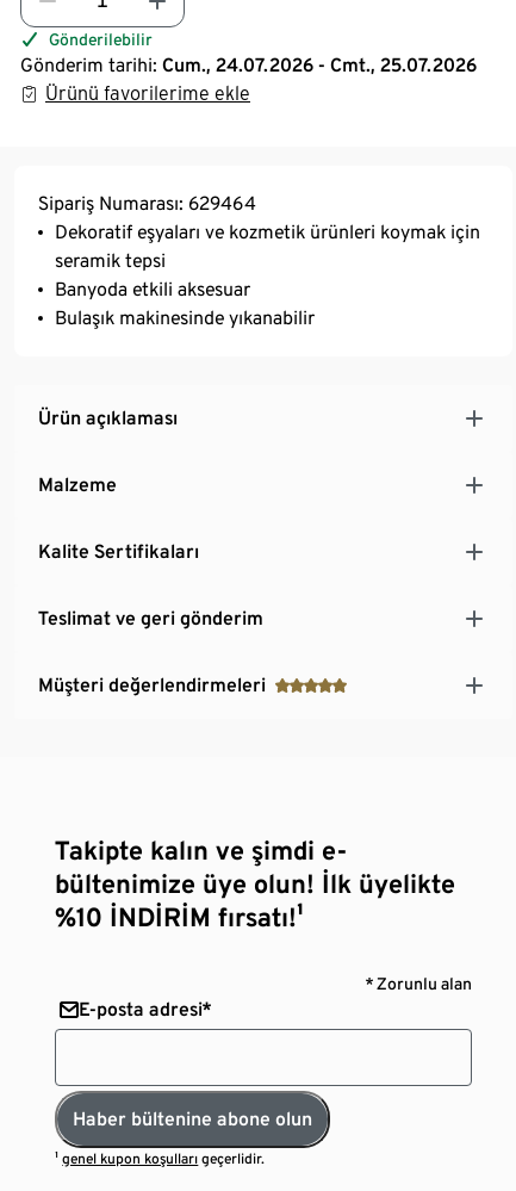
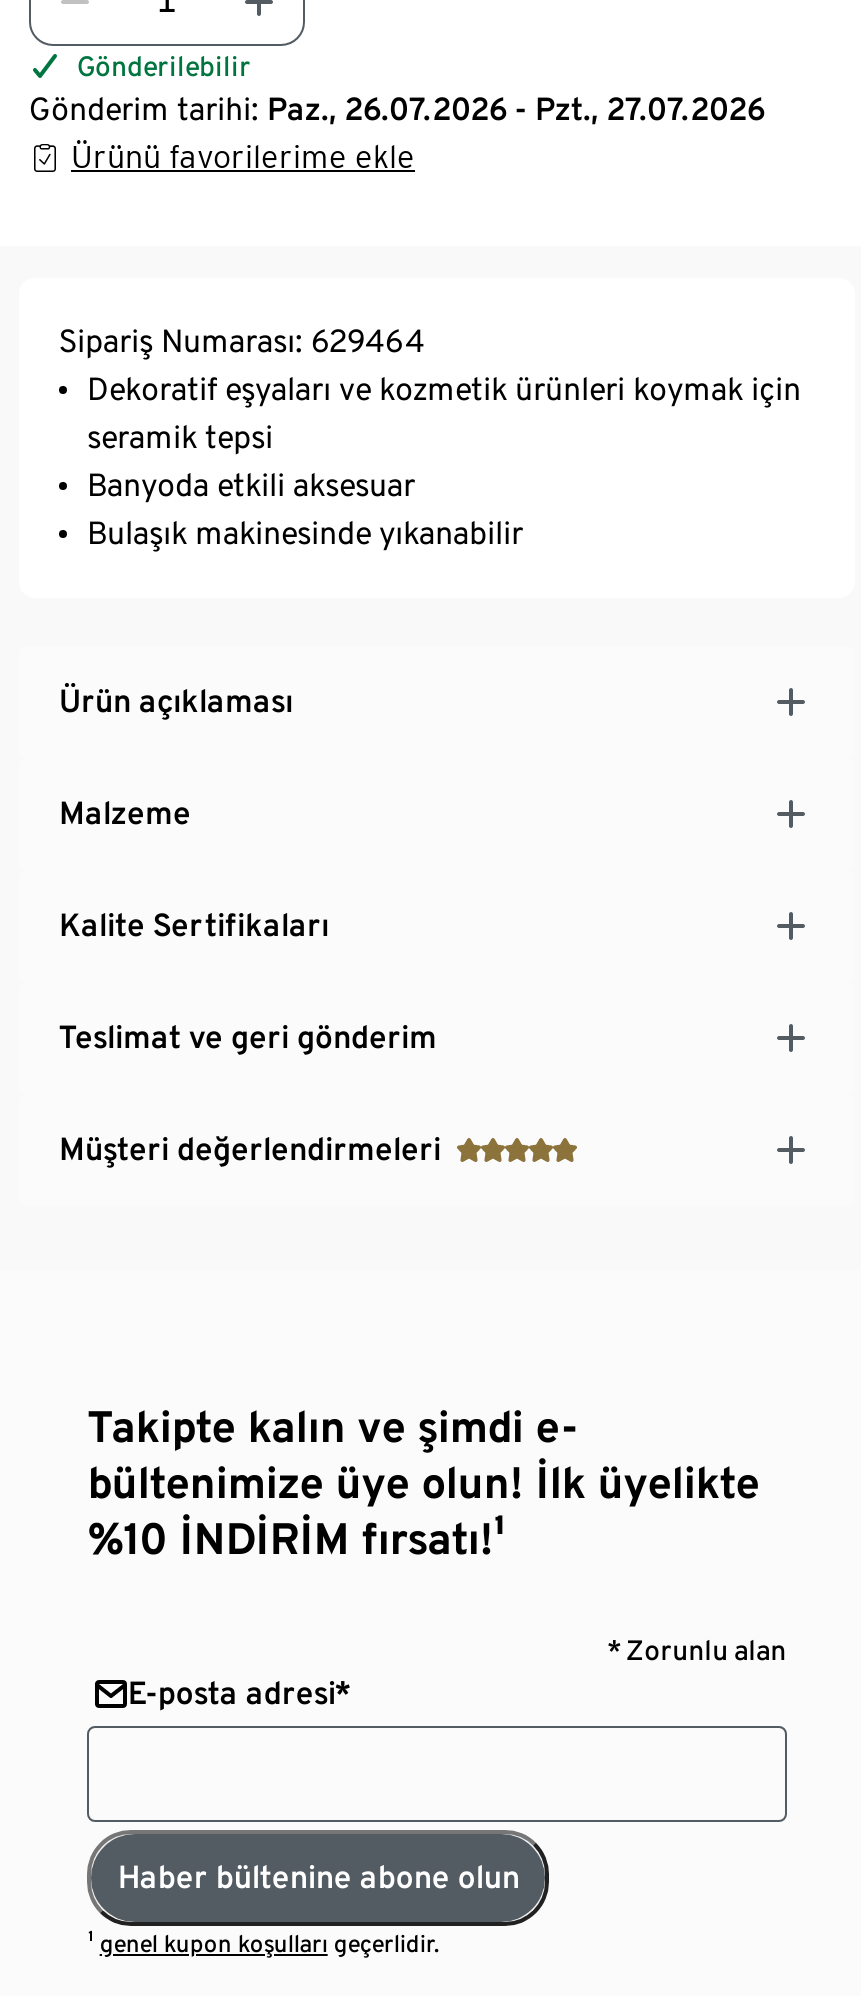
- Gönderim tarihi: Cum., 24.07.2026 - Cmt., 25.07.2026
+ Gönderim tarihi: Paz., 26.07.2026 - Pzt., 27.07.2026
